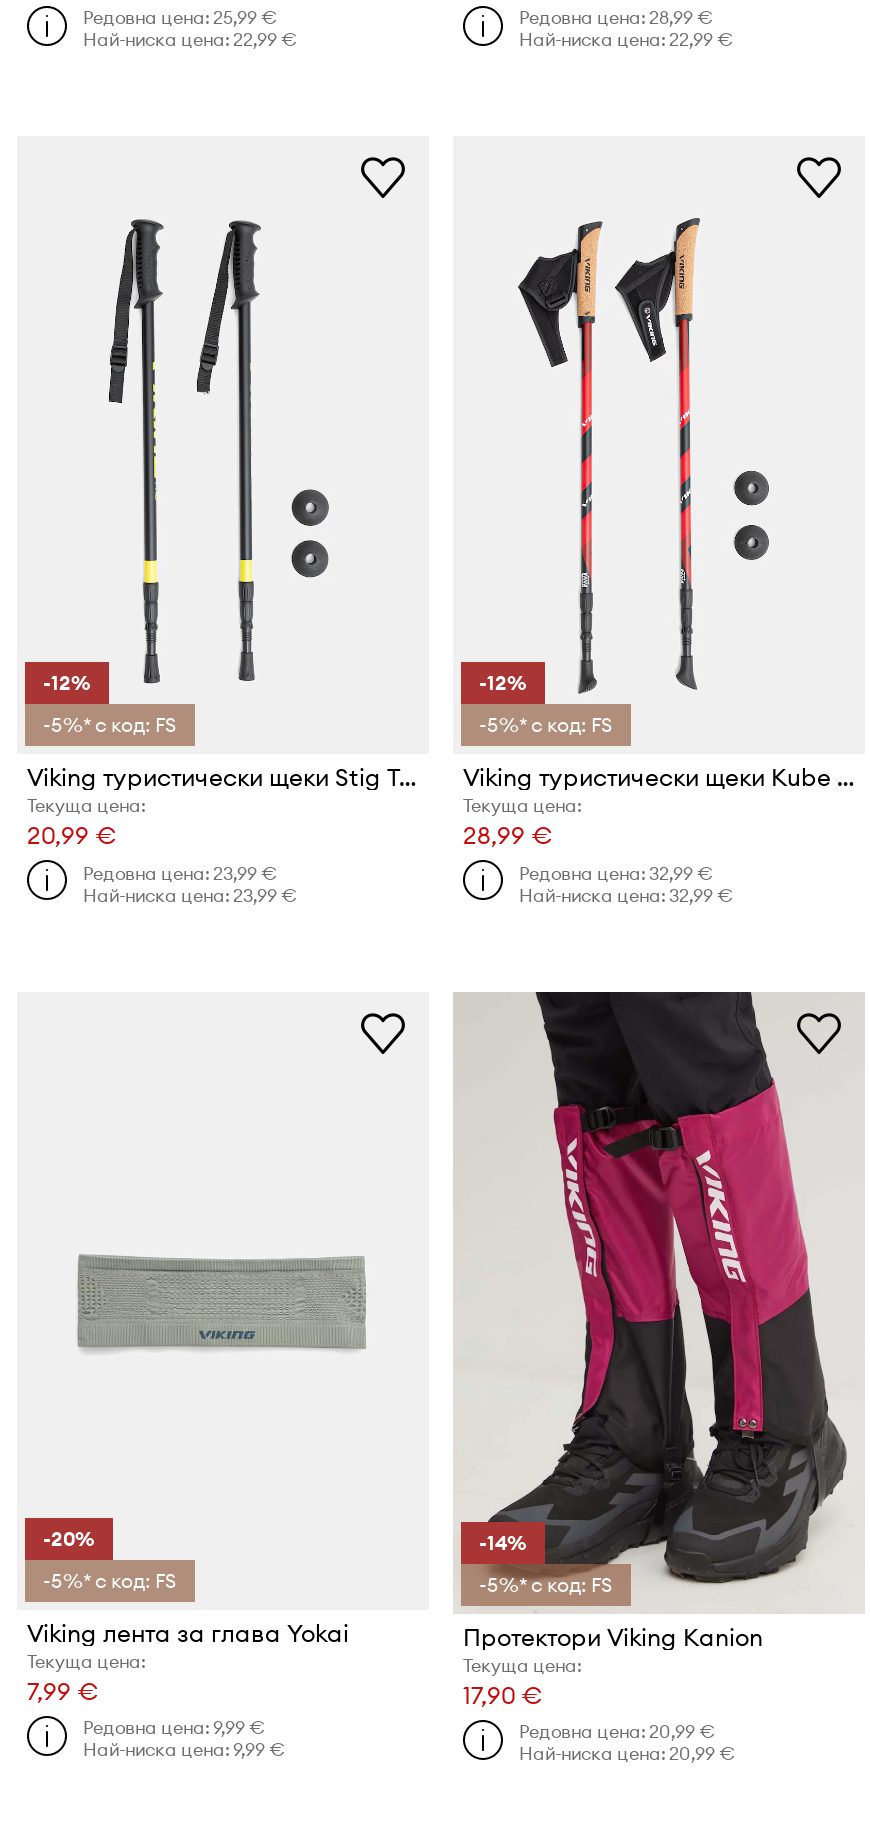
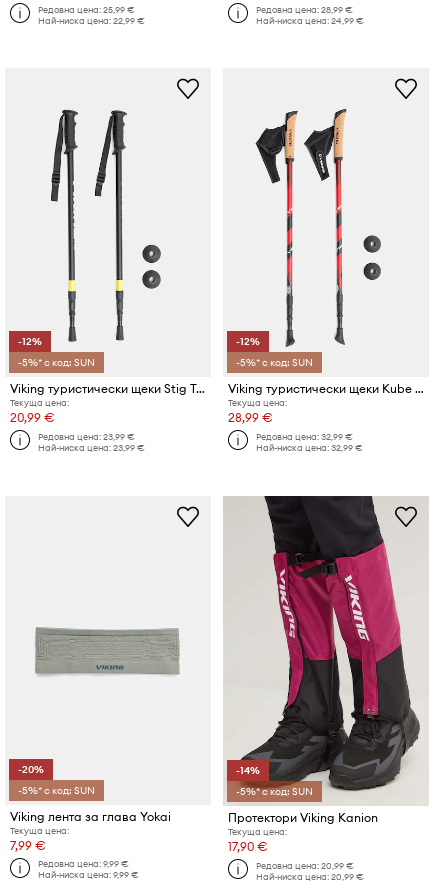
- Най-ниска цена: 22,99 €
+ Най-ниска цена: 24,99 €

- -5%* с код: FS
+ -5%* с код: SUN

- -5%* с код: FS
+ -5%* с код: SUN

- -5%* с код: FS
+ -5%* с код: SUN

- -5%* с код: FS
+ -5%* с код: SUN
